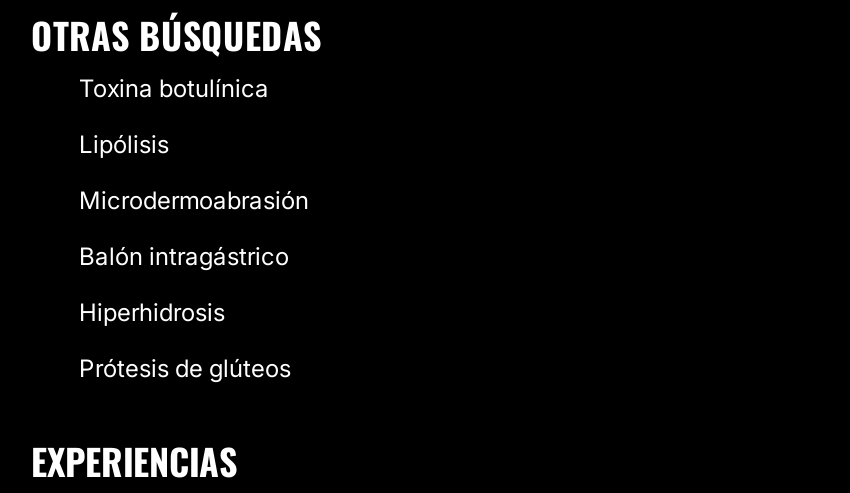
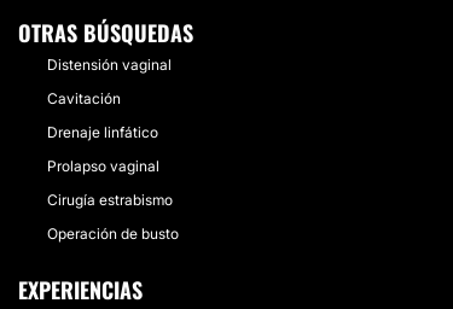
- Toxina botulínica
+ Distensión vaginal

- Lipólisis
+ Cavitación

- Microdermoabrasión
+ Drenaje linfático

- Balón intragástrico
+ Prolapso vaginal

- Hiperhidrosis
+ Cirugía estrabismo

- Prótesis de glúteos
+ Operación de busto
